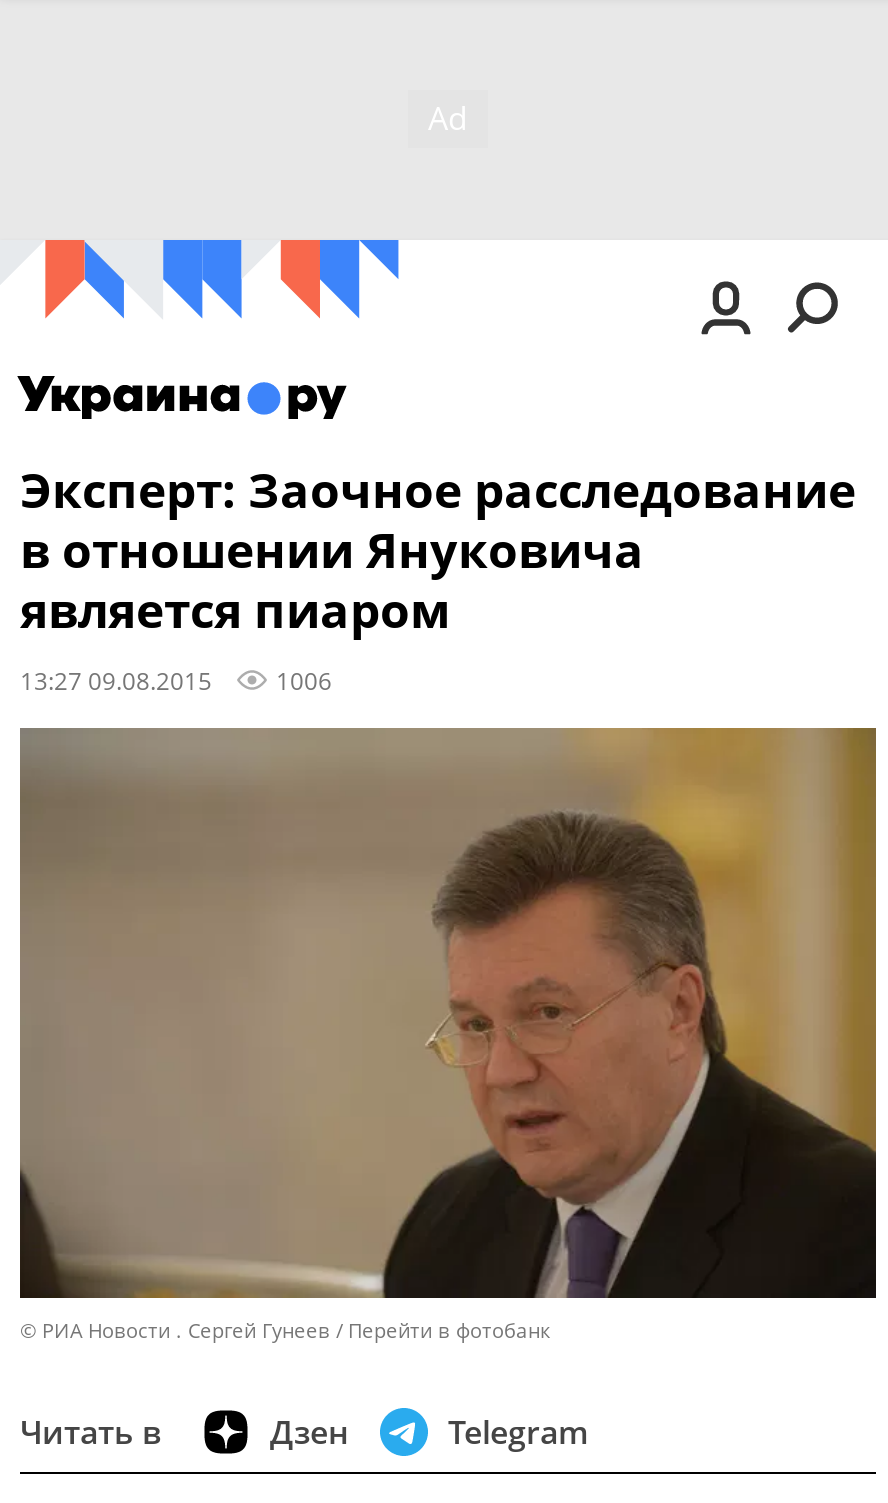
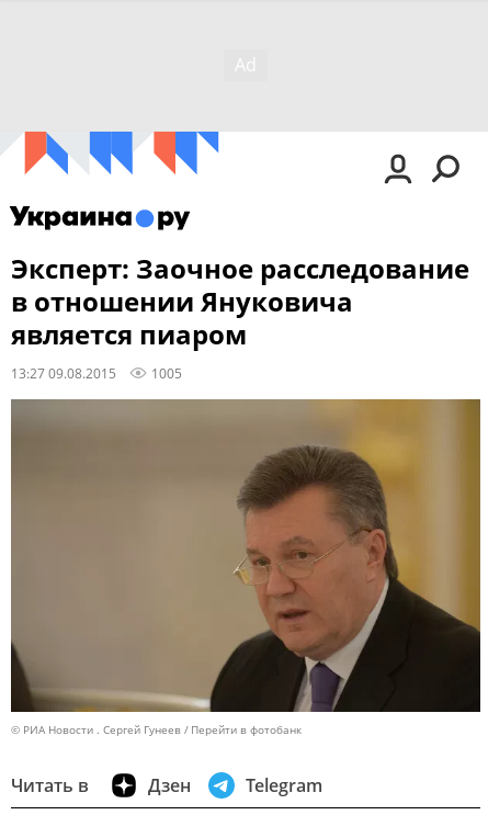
- 13:27 09.08.2015 1006
+ 13:27 09.08.2015 1005
